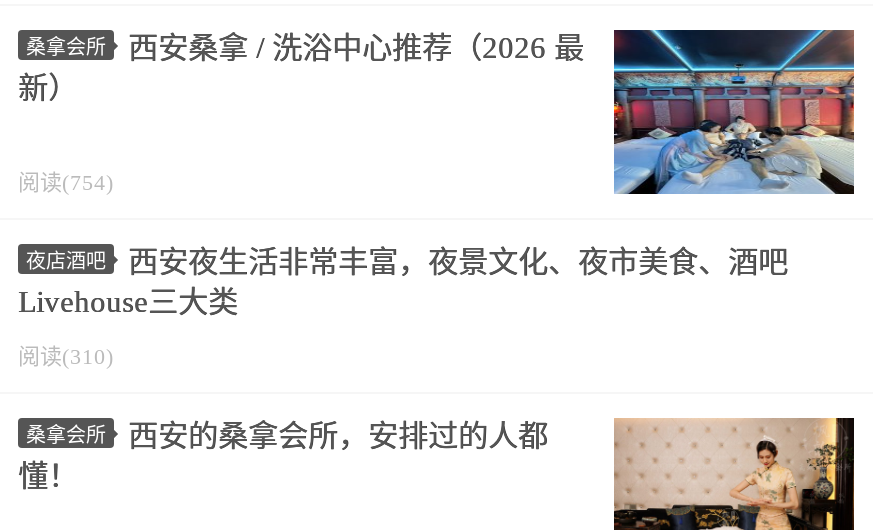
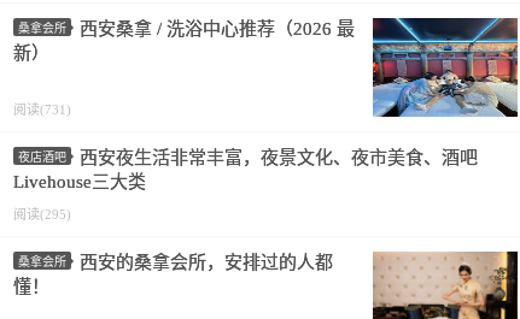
- 阅读(754)
+ 阅读(731)

- 阅读(310)
+ 阅读(295)
